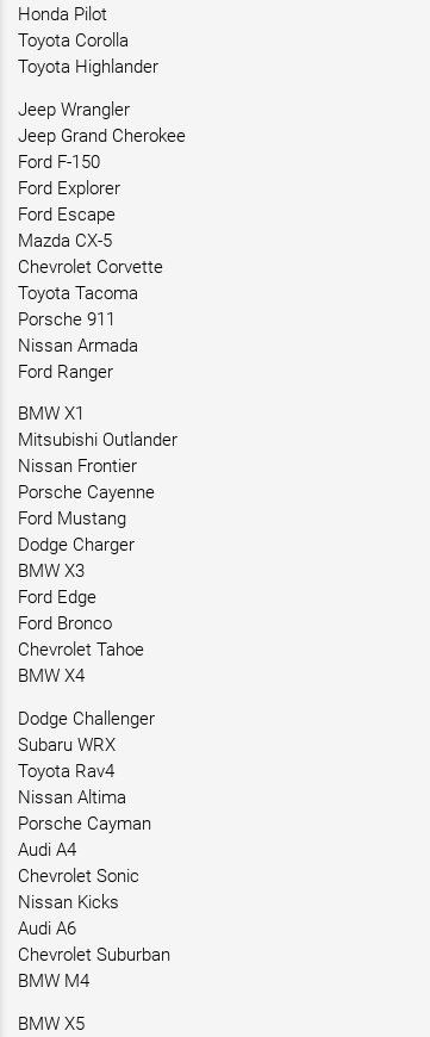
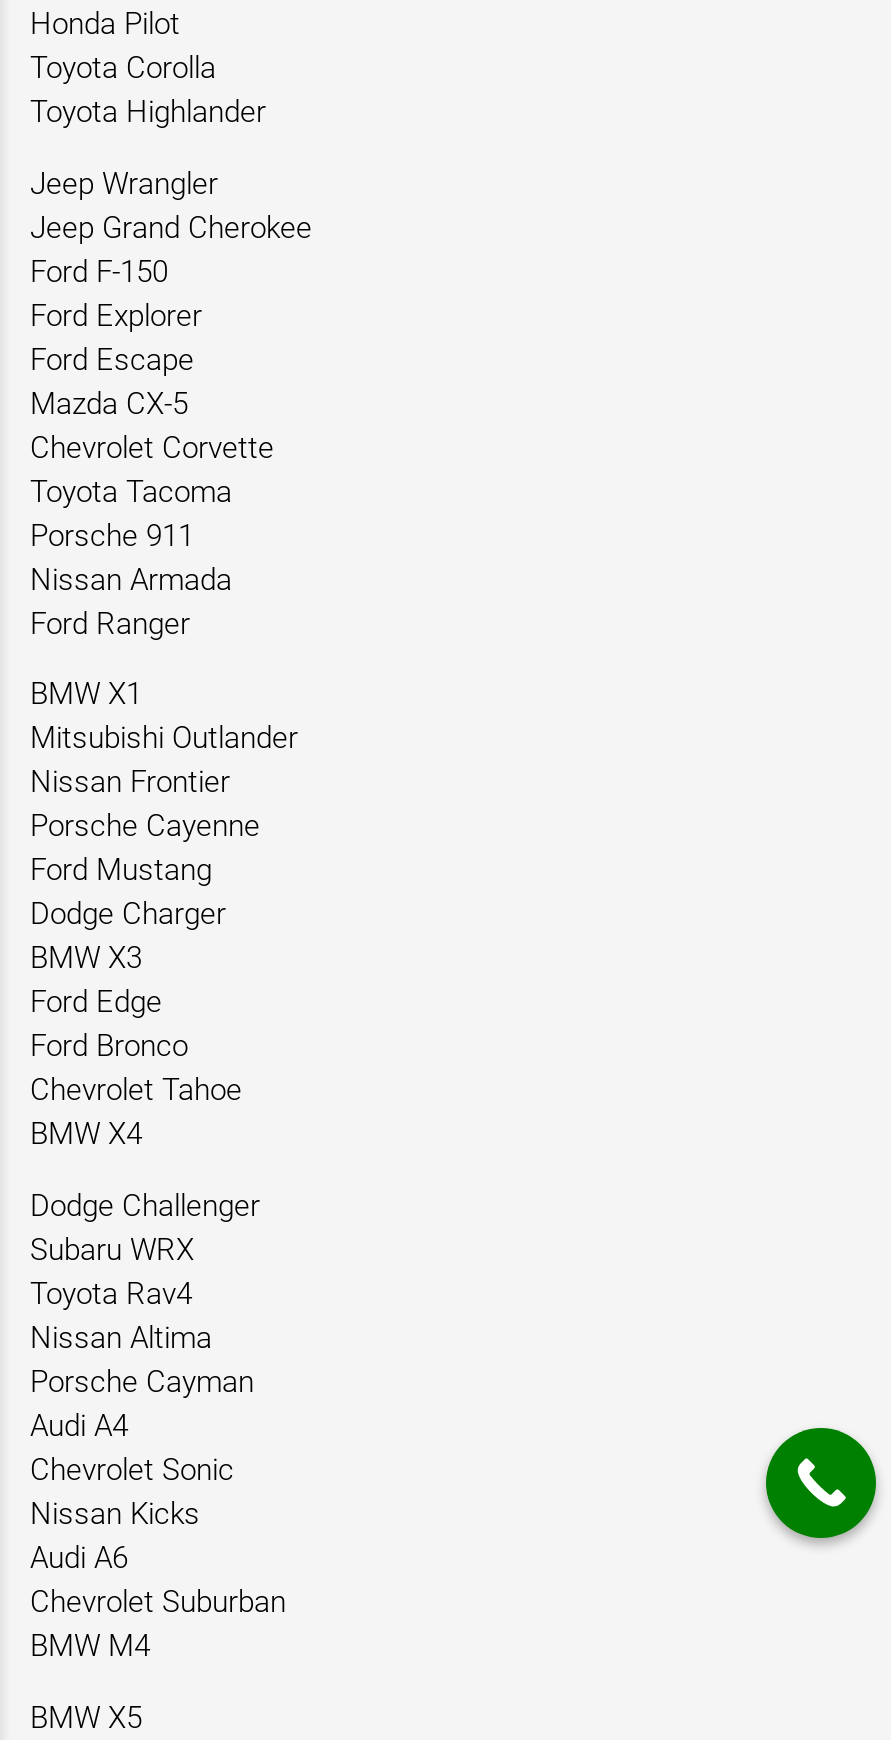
+ [image]
